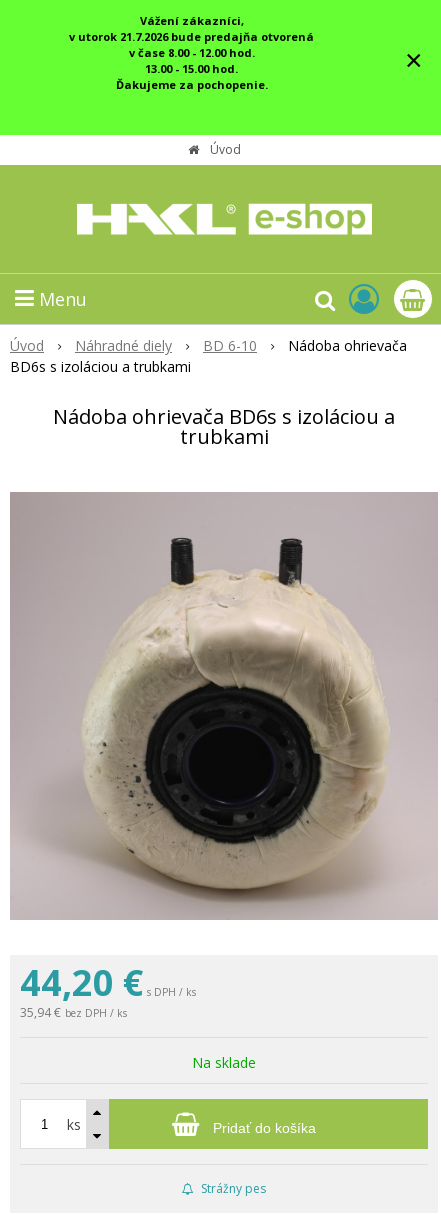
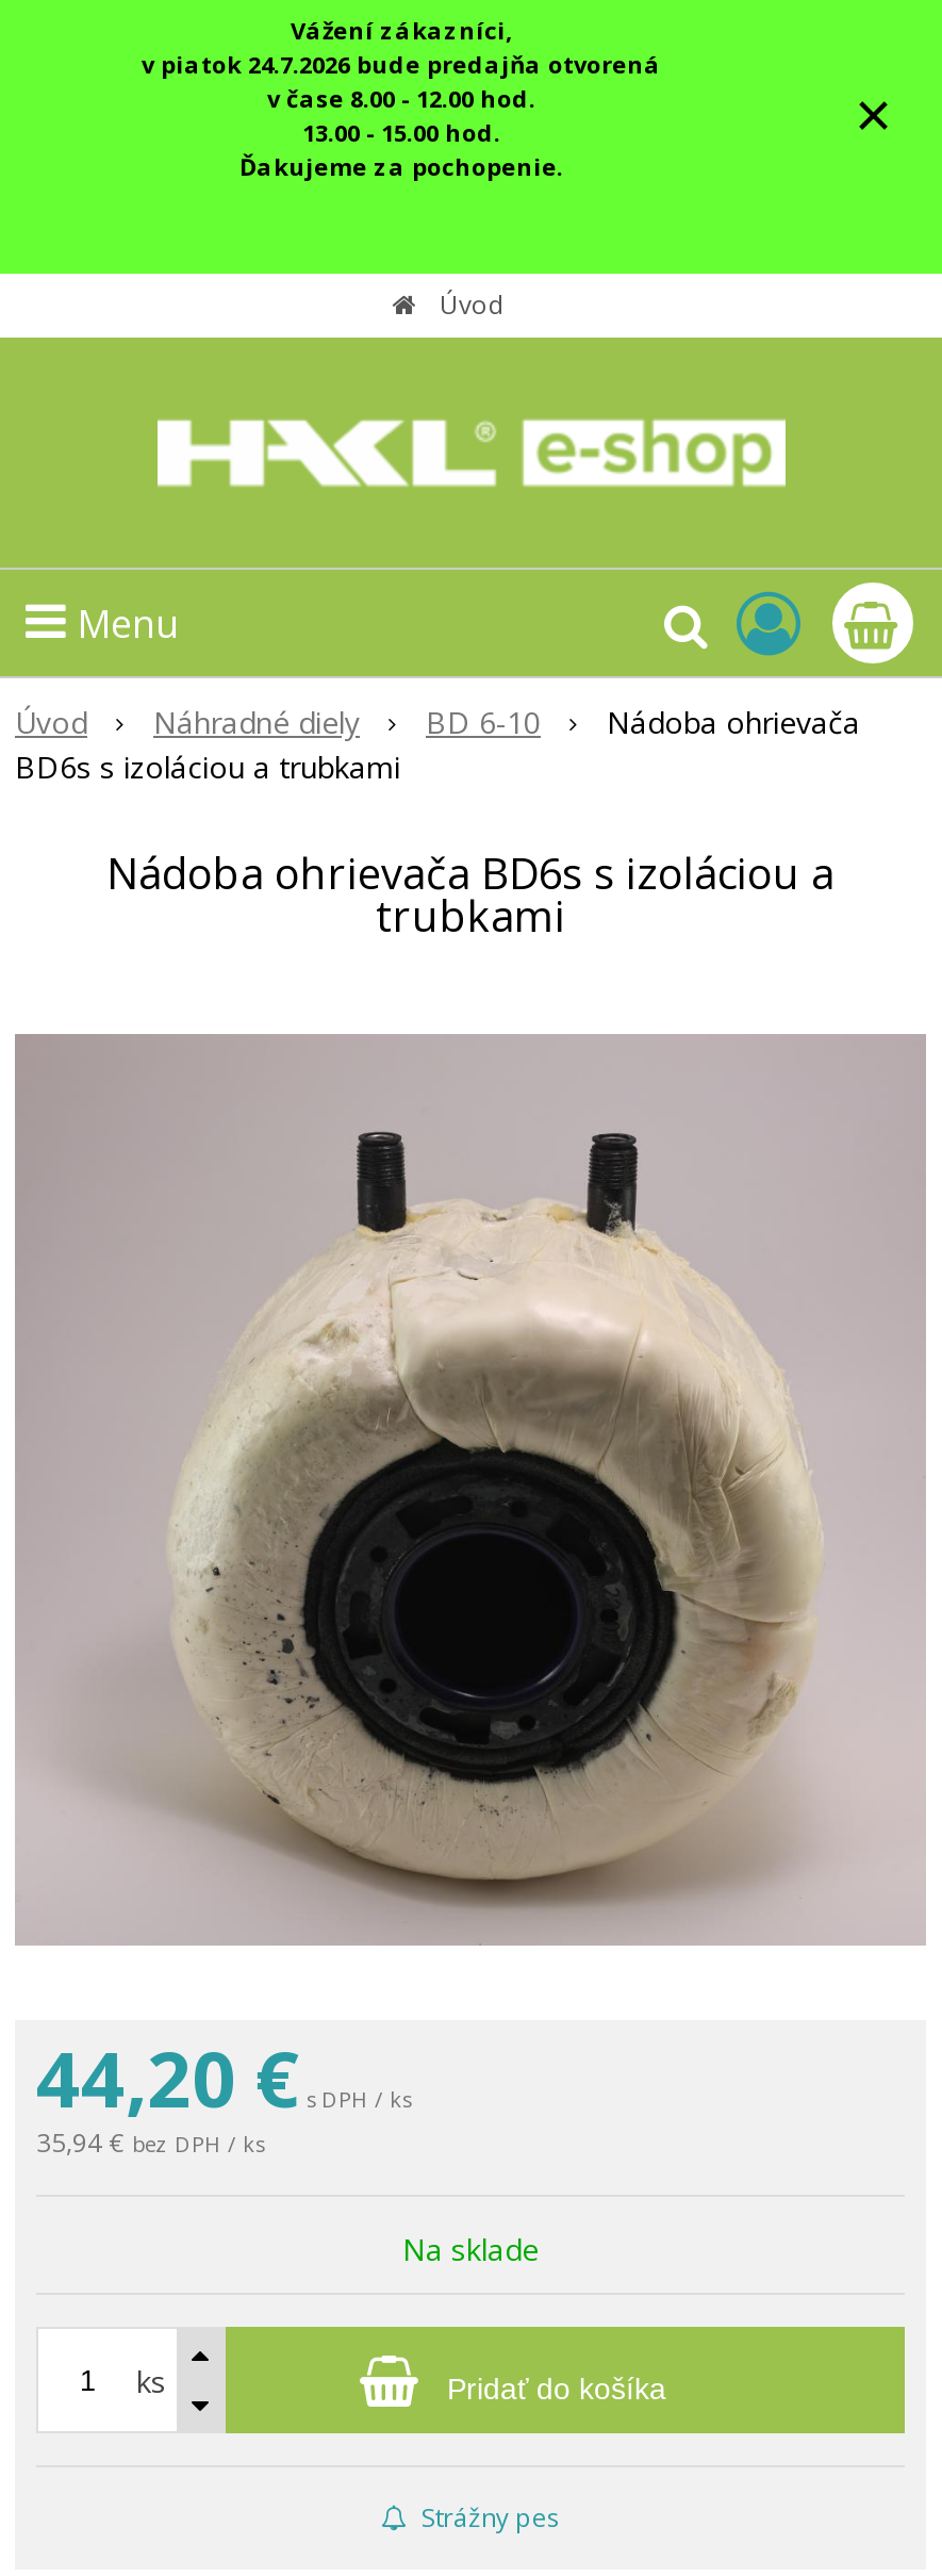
- v utorok 21.7.2026 bude predajňa otvorená
+ v piatok 24.7.2026 bude predajňa otvorená
